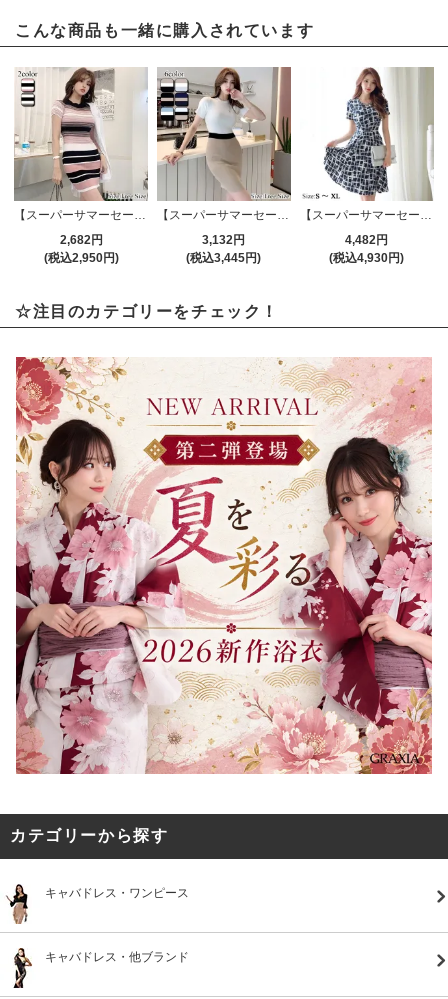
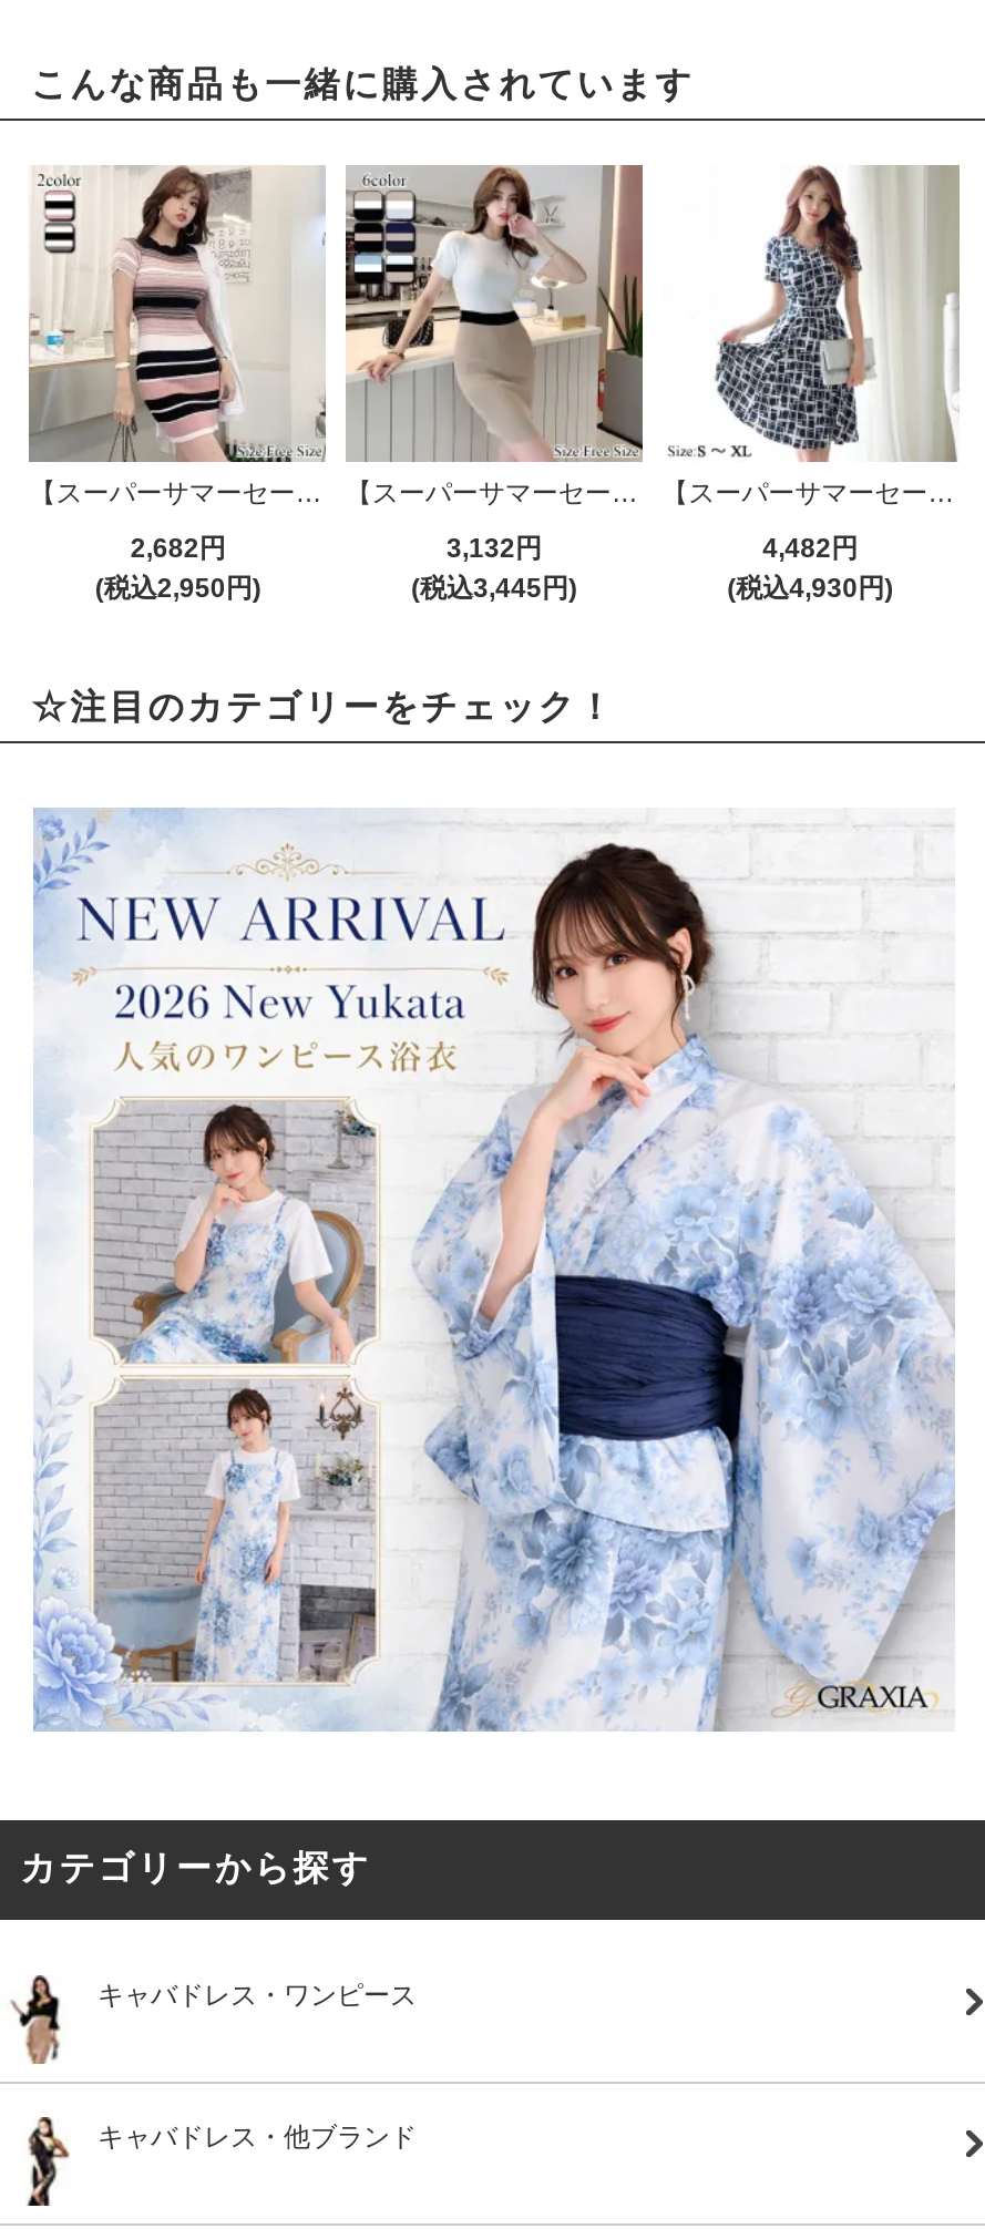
- [image]
+ [image]
